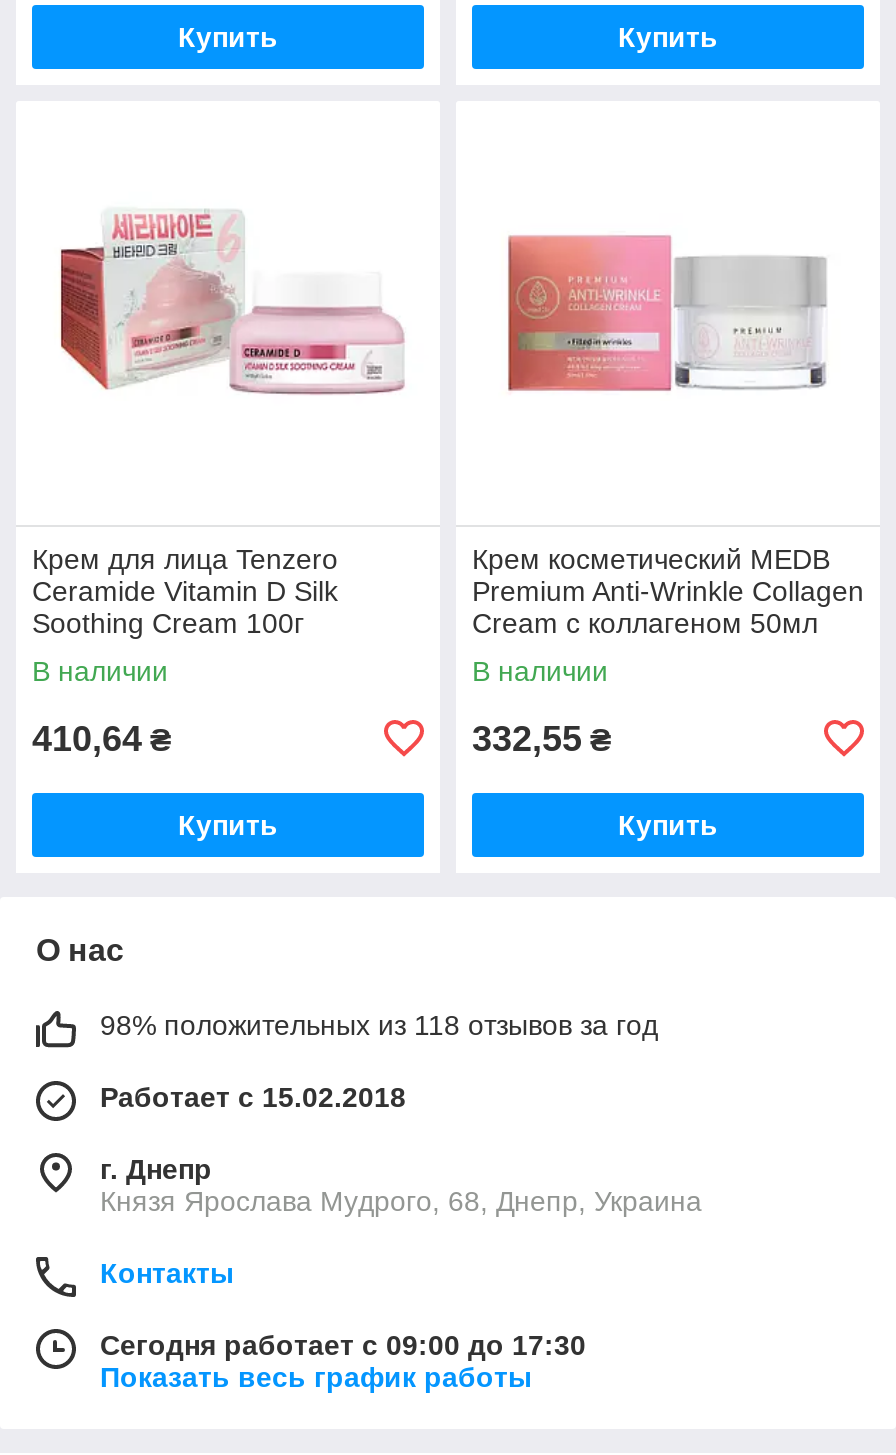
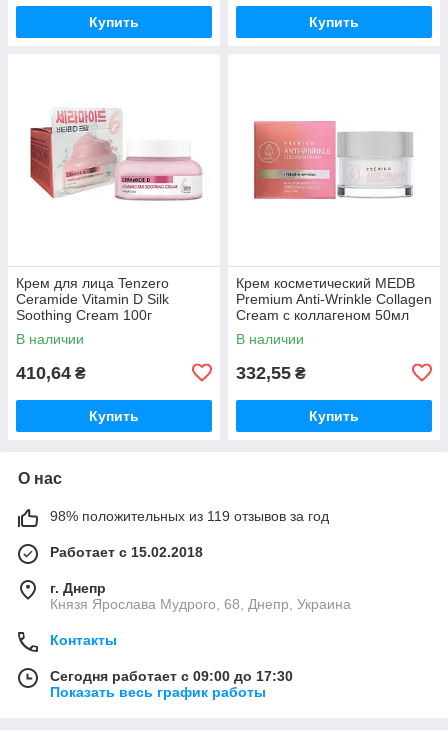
- 98% положительных из 118 отзывов за год
+ 98% положительных из 119 отзывов за год
